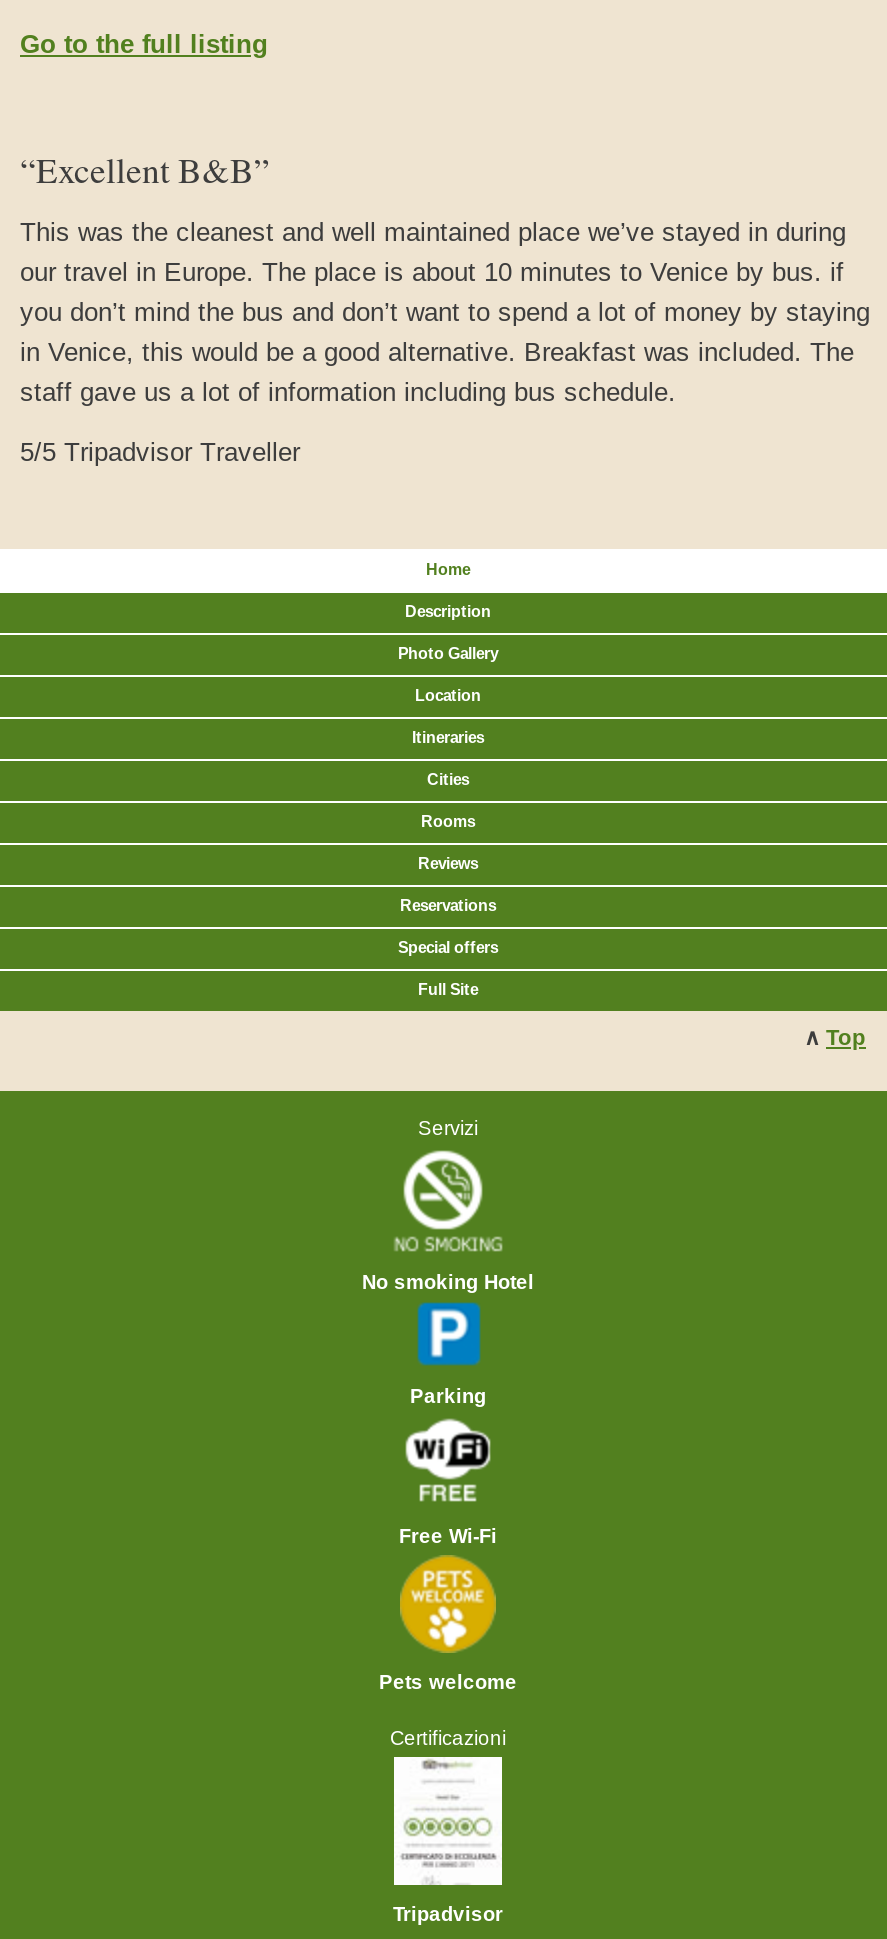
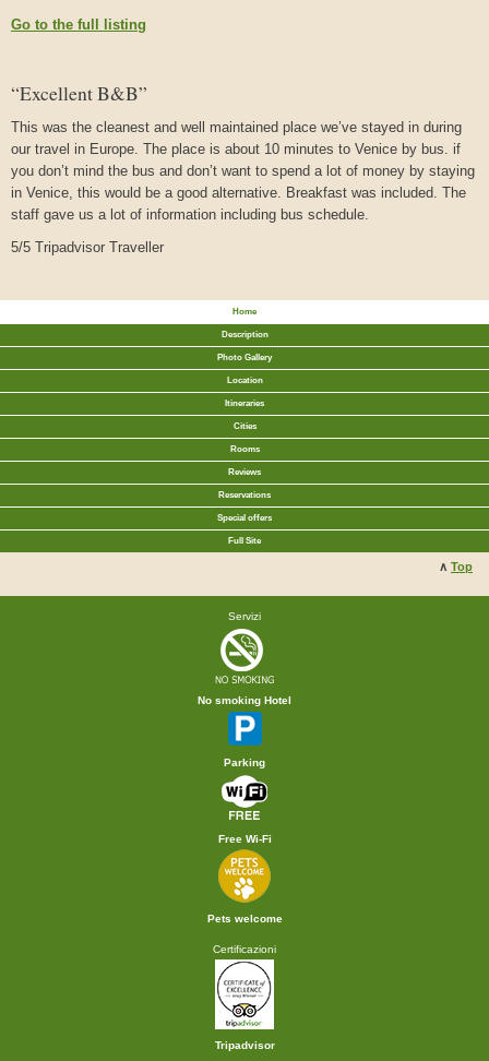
- [image]
+ [image]
